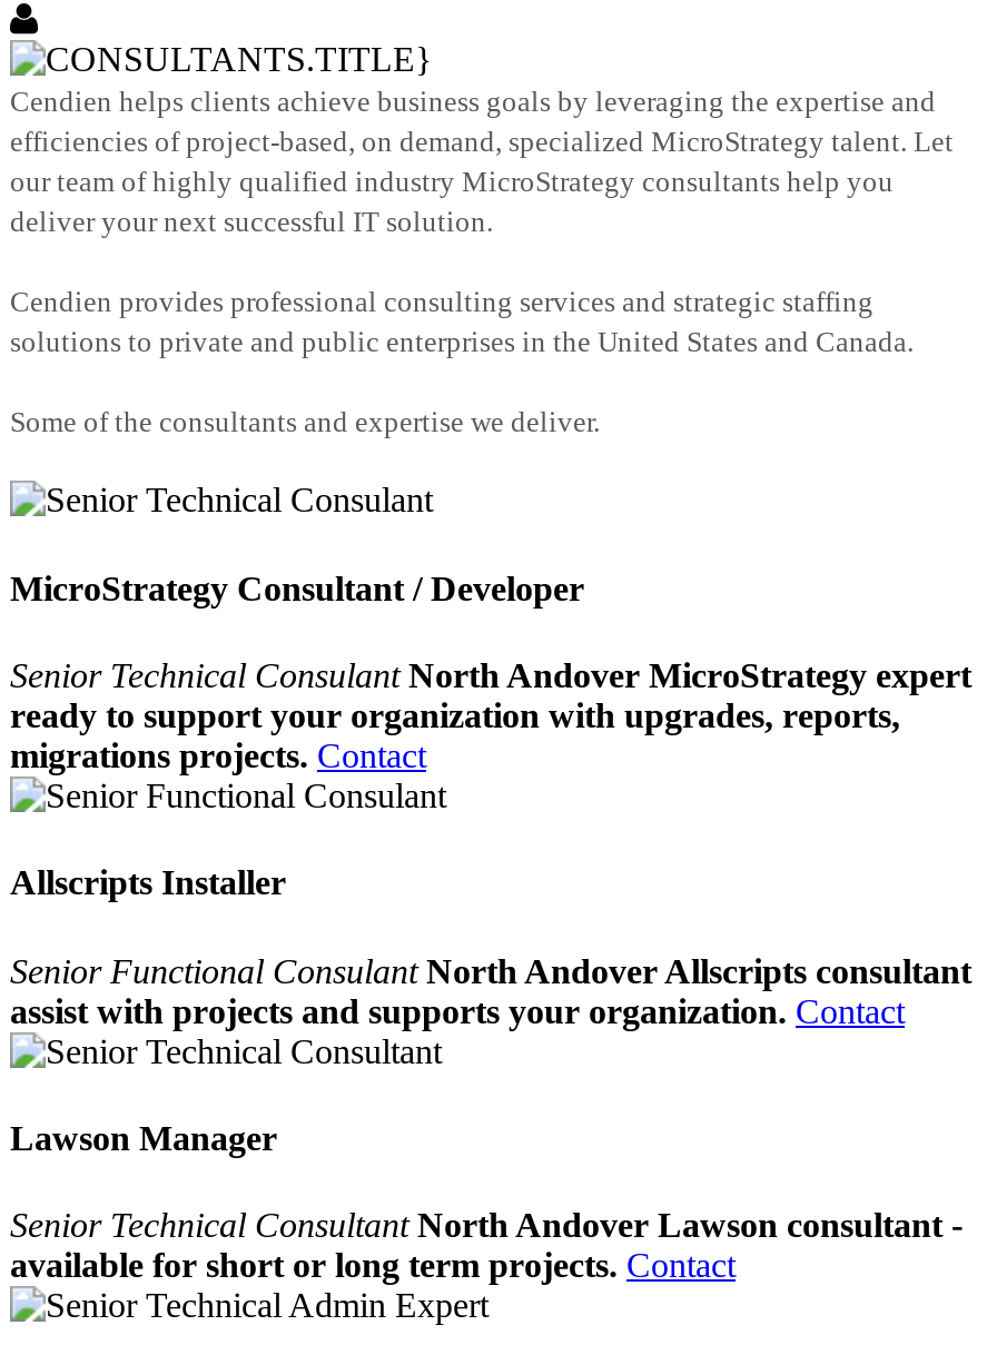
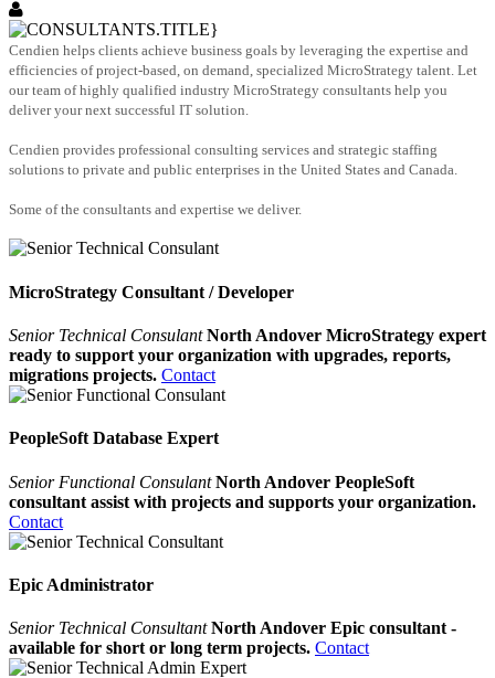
- Allscripts Installer
+ PeopleSoft Database Expert

- Senior Functional Consulant North Andover Allscripts consultant
- assist with projects and supports your organization. Contact
+ Senior Functional Consulant North Andover PeopleSoft
+ consultant assist with projects and supports your organization.
+ Contact

- Lawson Manager
+ Epic Administrator

- Senior Technical Consultant North Andover Lawson consultant -
+ Senior Technical Consultant North Andover Epic consultant -
